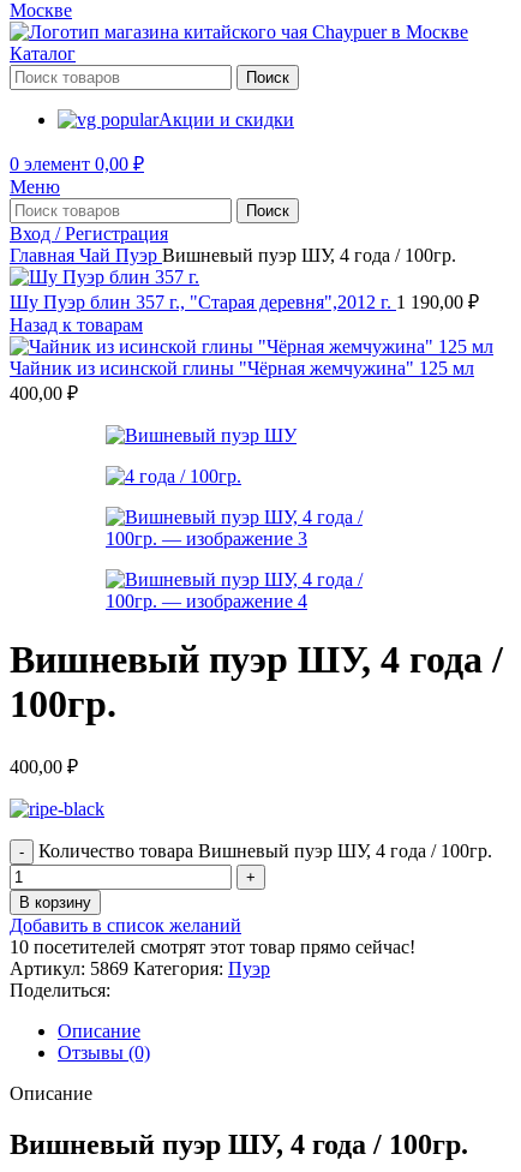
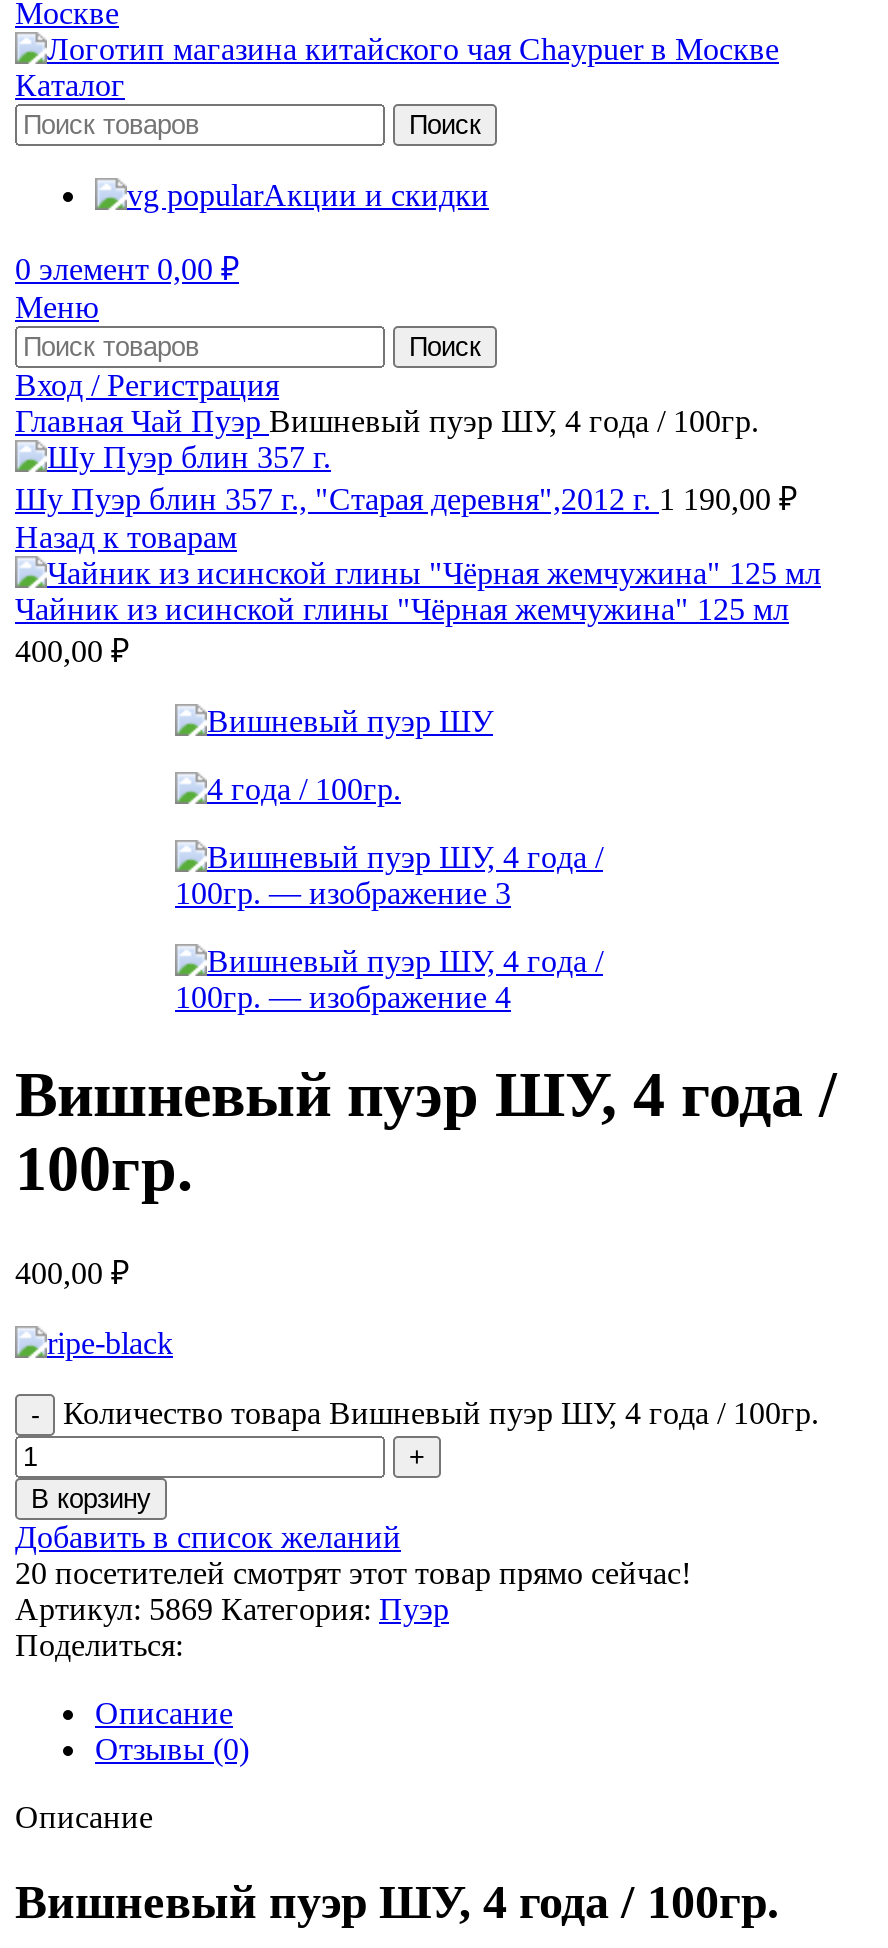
- 10 посетителей смотрят этот товар прямо сейчас!
+ 20 посетителей смотрят этот товар прямо сейчас!
